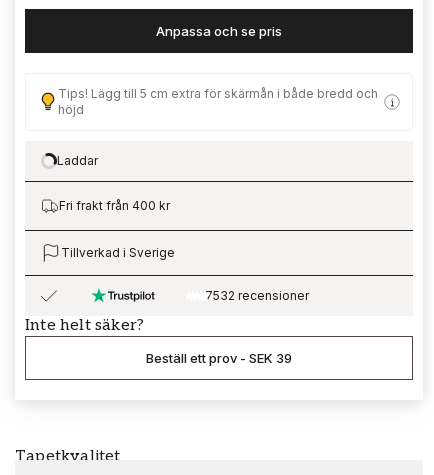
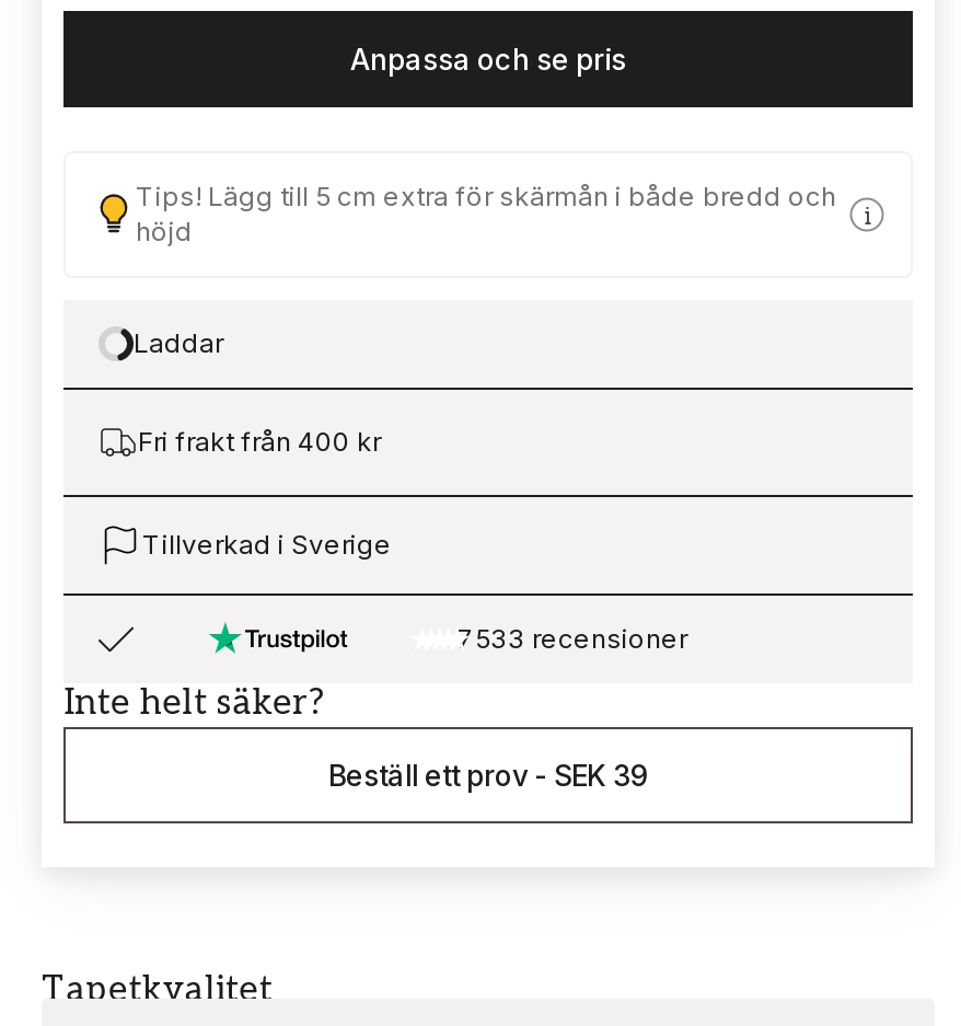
- 7532 recensioner
+ 7533 recensioner
